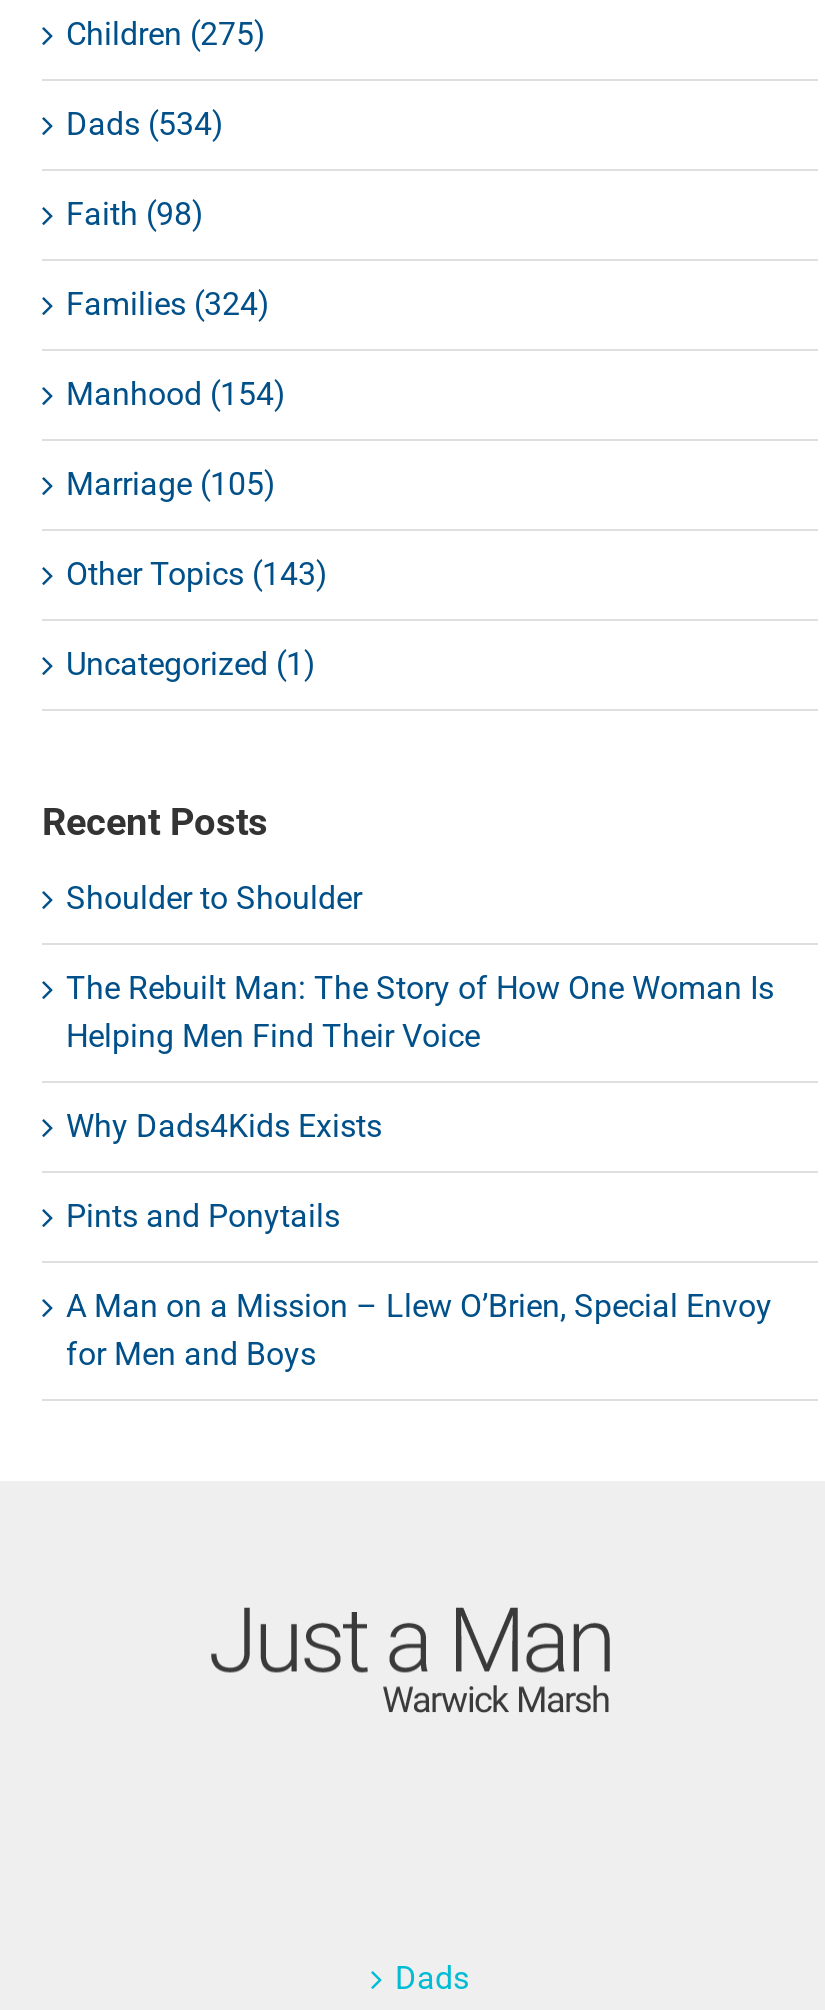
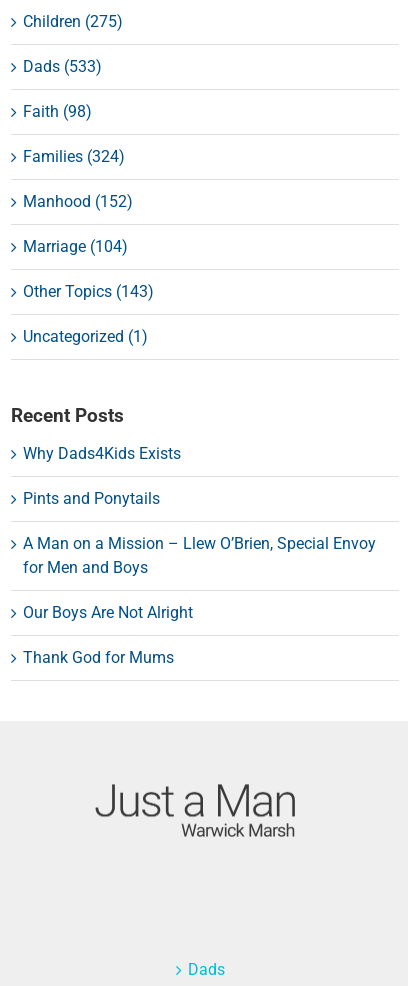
- Dads (534)
+ Dads (533)

- Manhood (154)
+ Manhood (152)

- Marriage (105)
+ Marriage (104)

- Shoulder to Shoulder
- The Rebuilt Man: The Story of How One Woman Is
- Helping Men Find Their Voice

moved up: Why Dads4Kids Exists | Pints and Ponytails | A Man on a Mission – Llew O’Brien, Special Envoy | for Men and Boys

+ Our Boys Are Not Alright
+ Thank God for Mums
